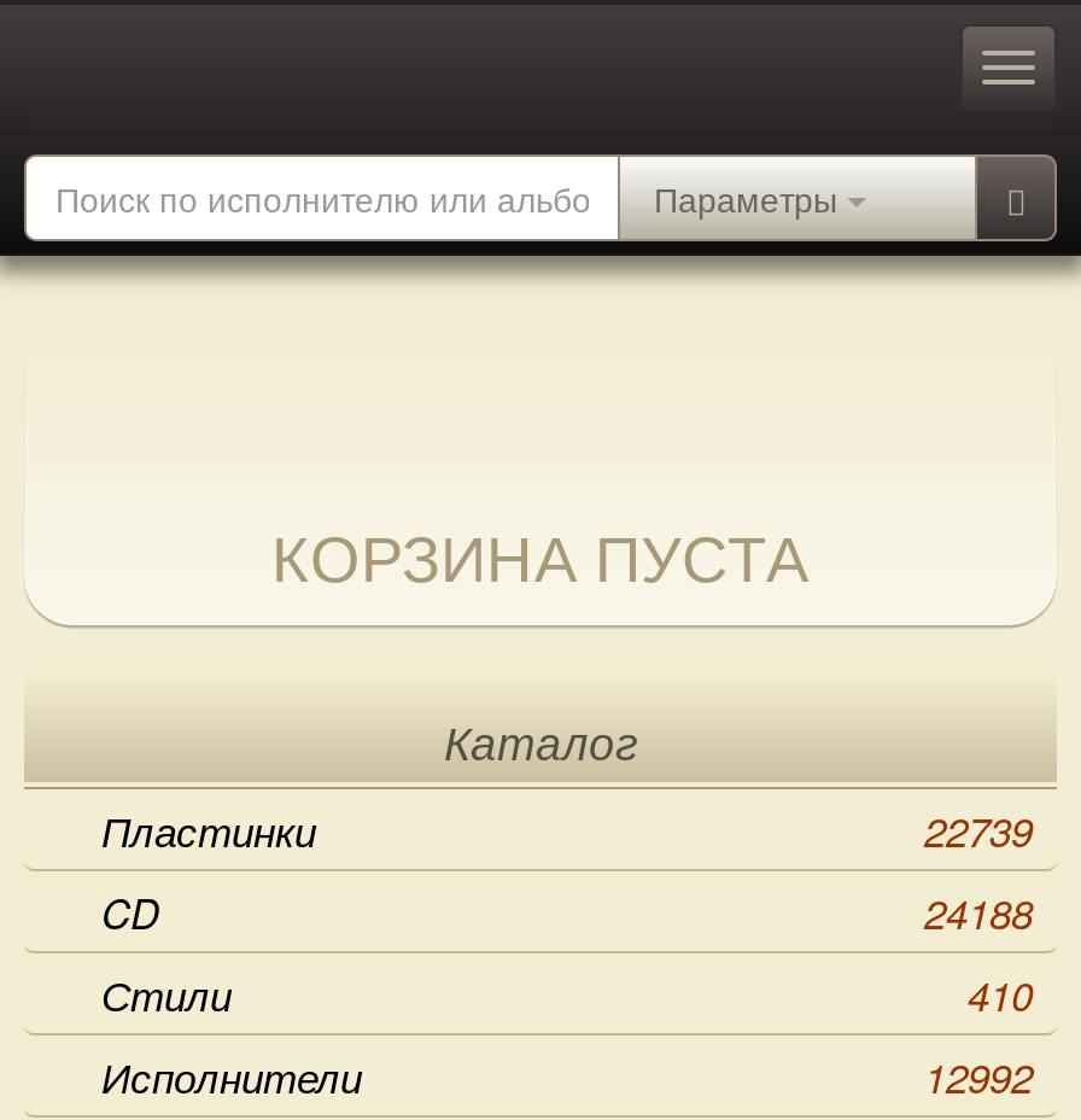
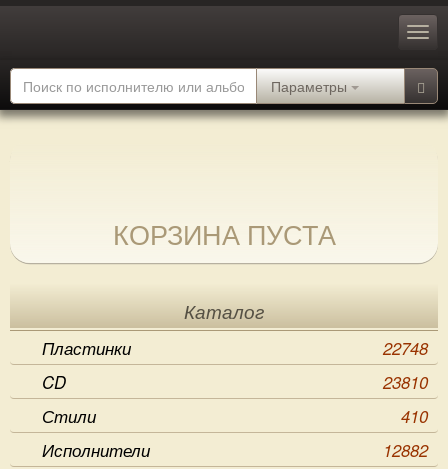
- 22739
+ 22748

- 24188
+ 23810

- 12992
+ 12882
